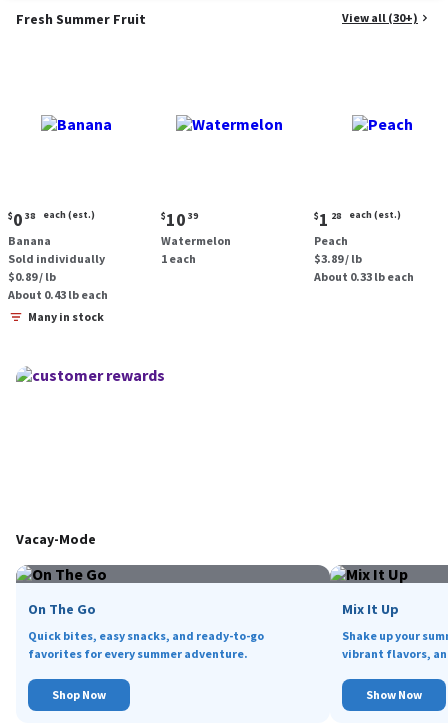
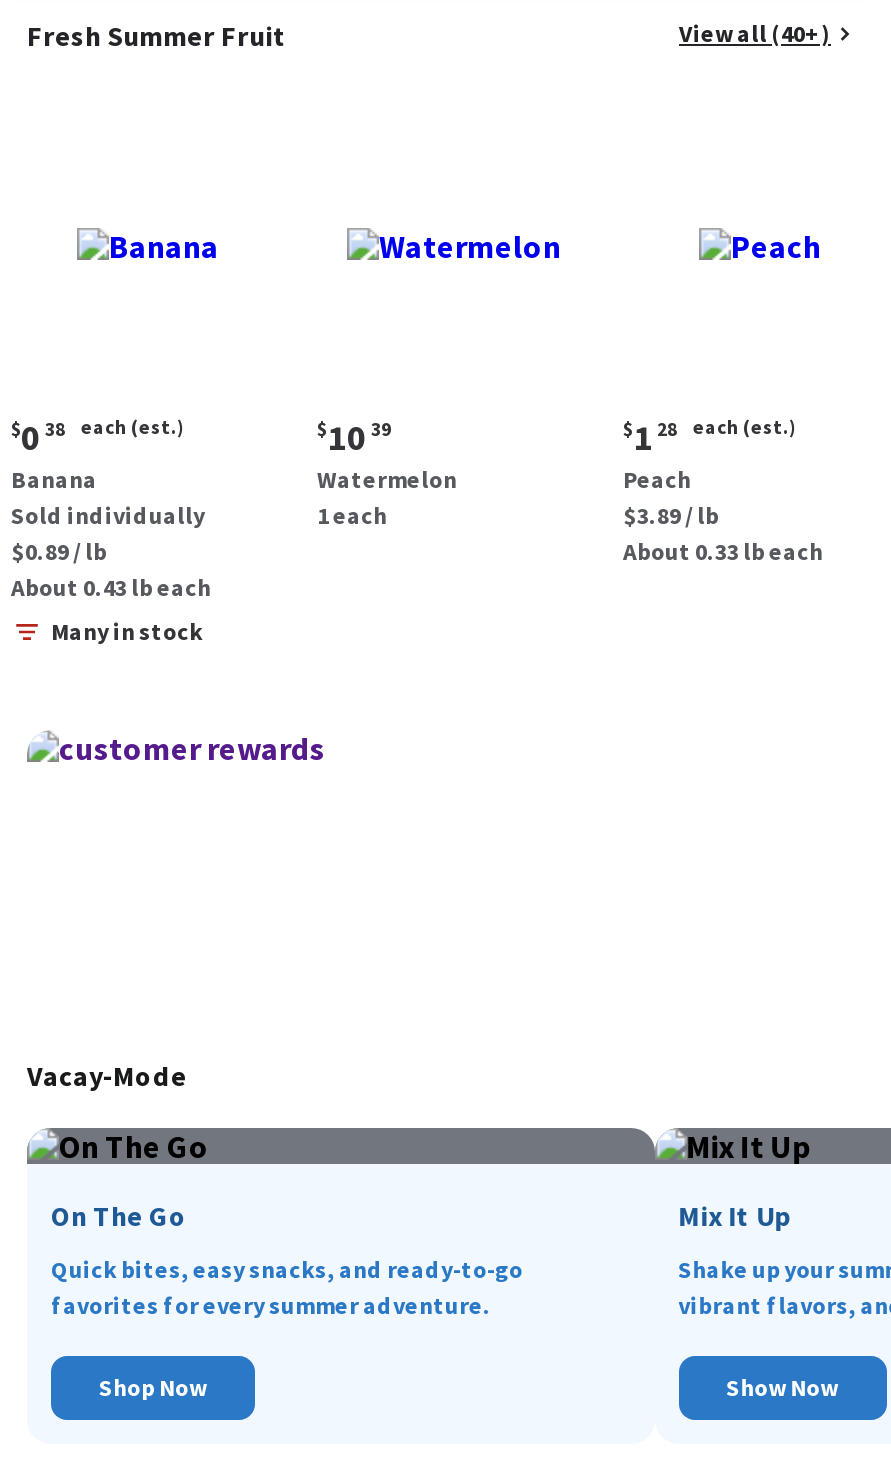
- View all (30+)
+ View all (40+)
